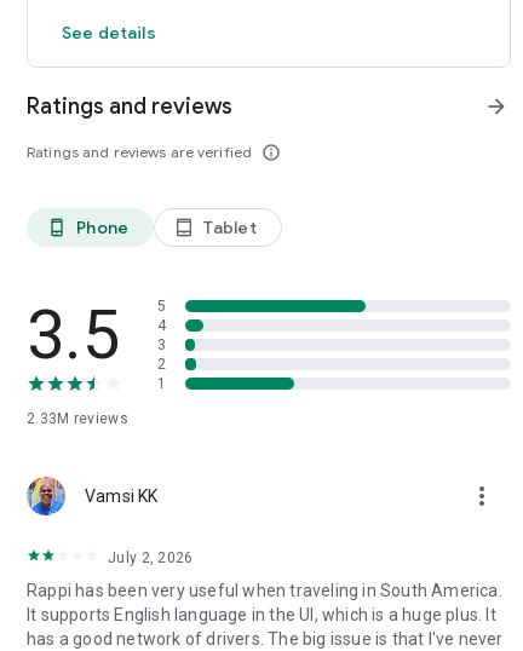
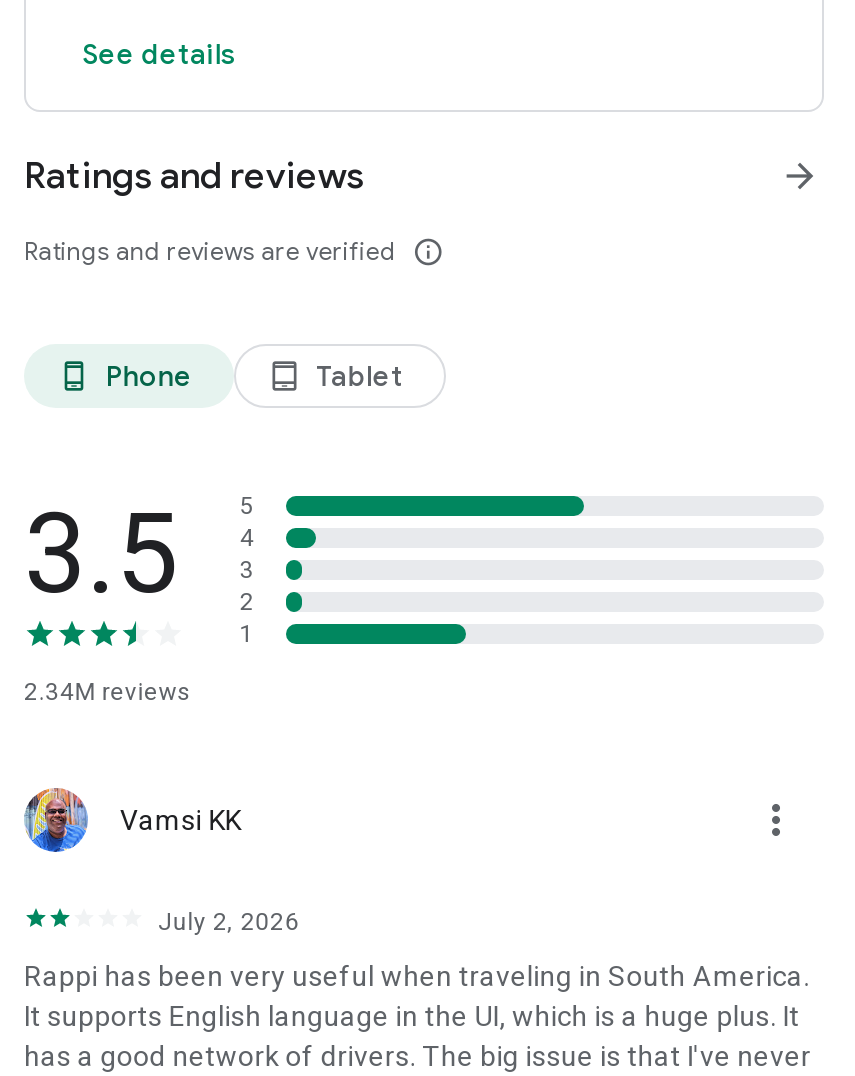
- 2.33M reviews
+ 2.34M reviews
